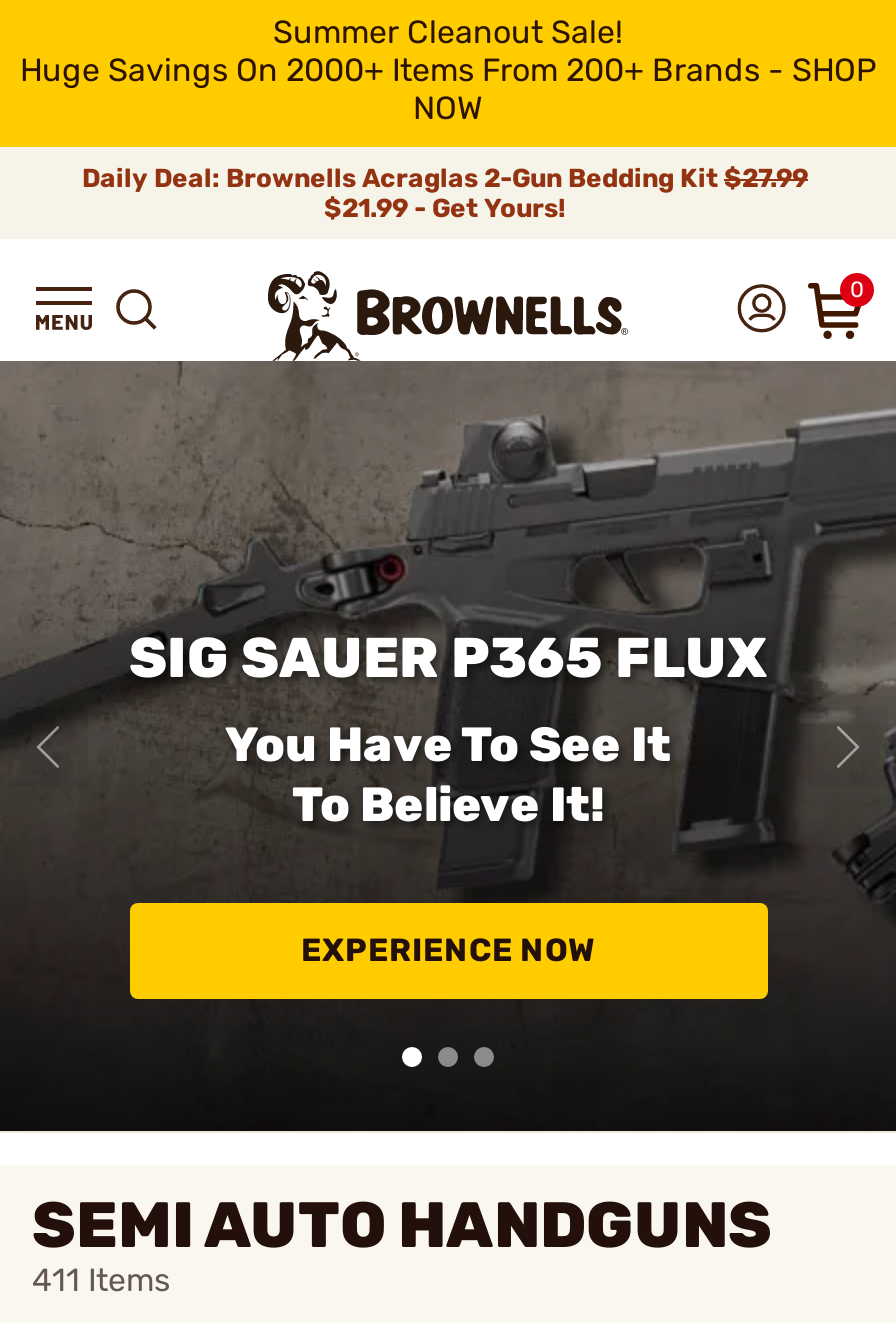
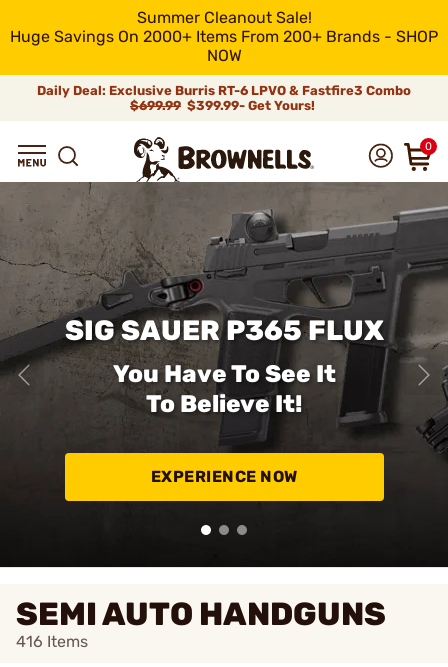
- Daily Deal: Brownells Acraglas 2-Gun Bedding Kit $27.99
- $21.99 - Get Yours!
+ Daily Deal: Exclusive Burris RT-6 LPVO & Fastfire3 Combo
+ $699.99 $399.99- Get Yours!

- 411 Items
+ 416 Items
